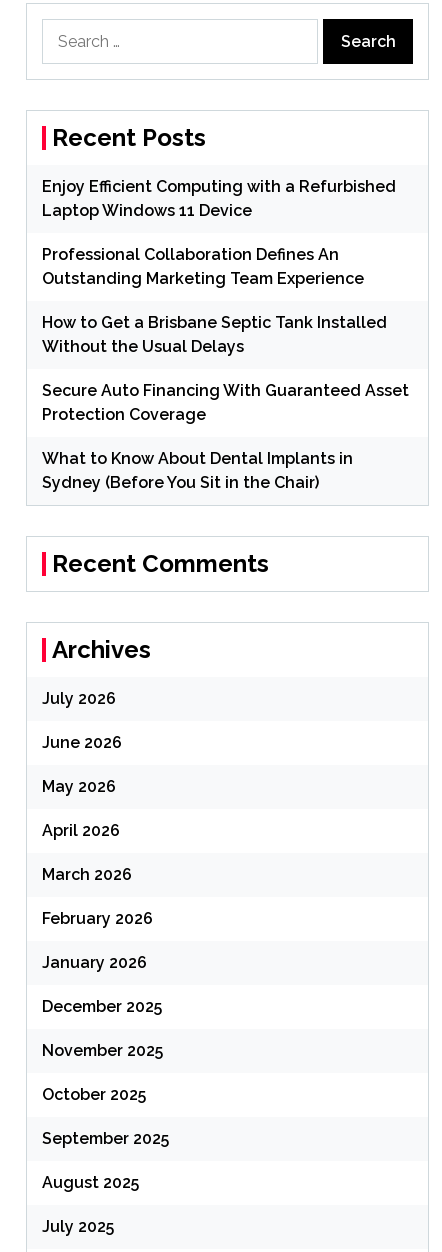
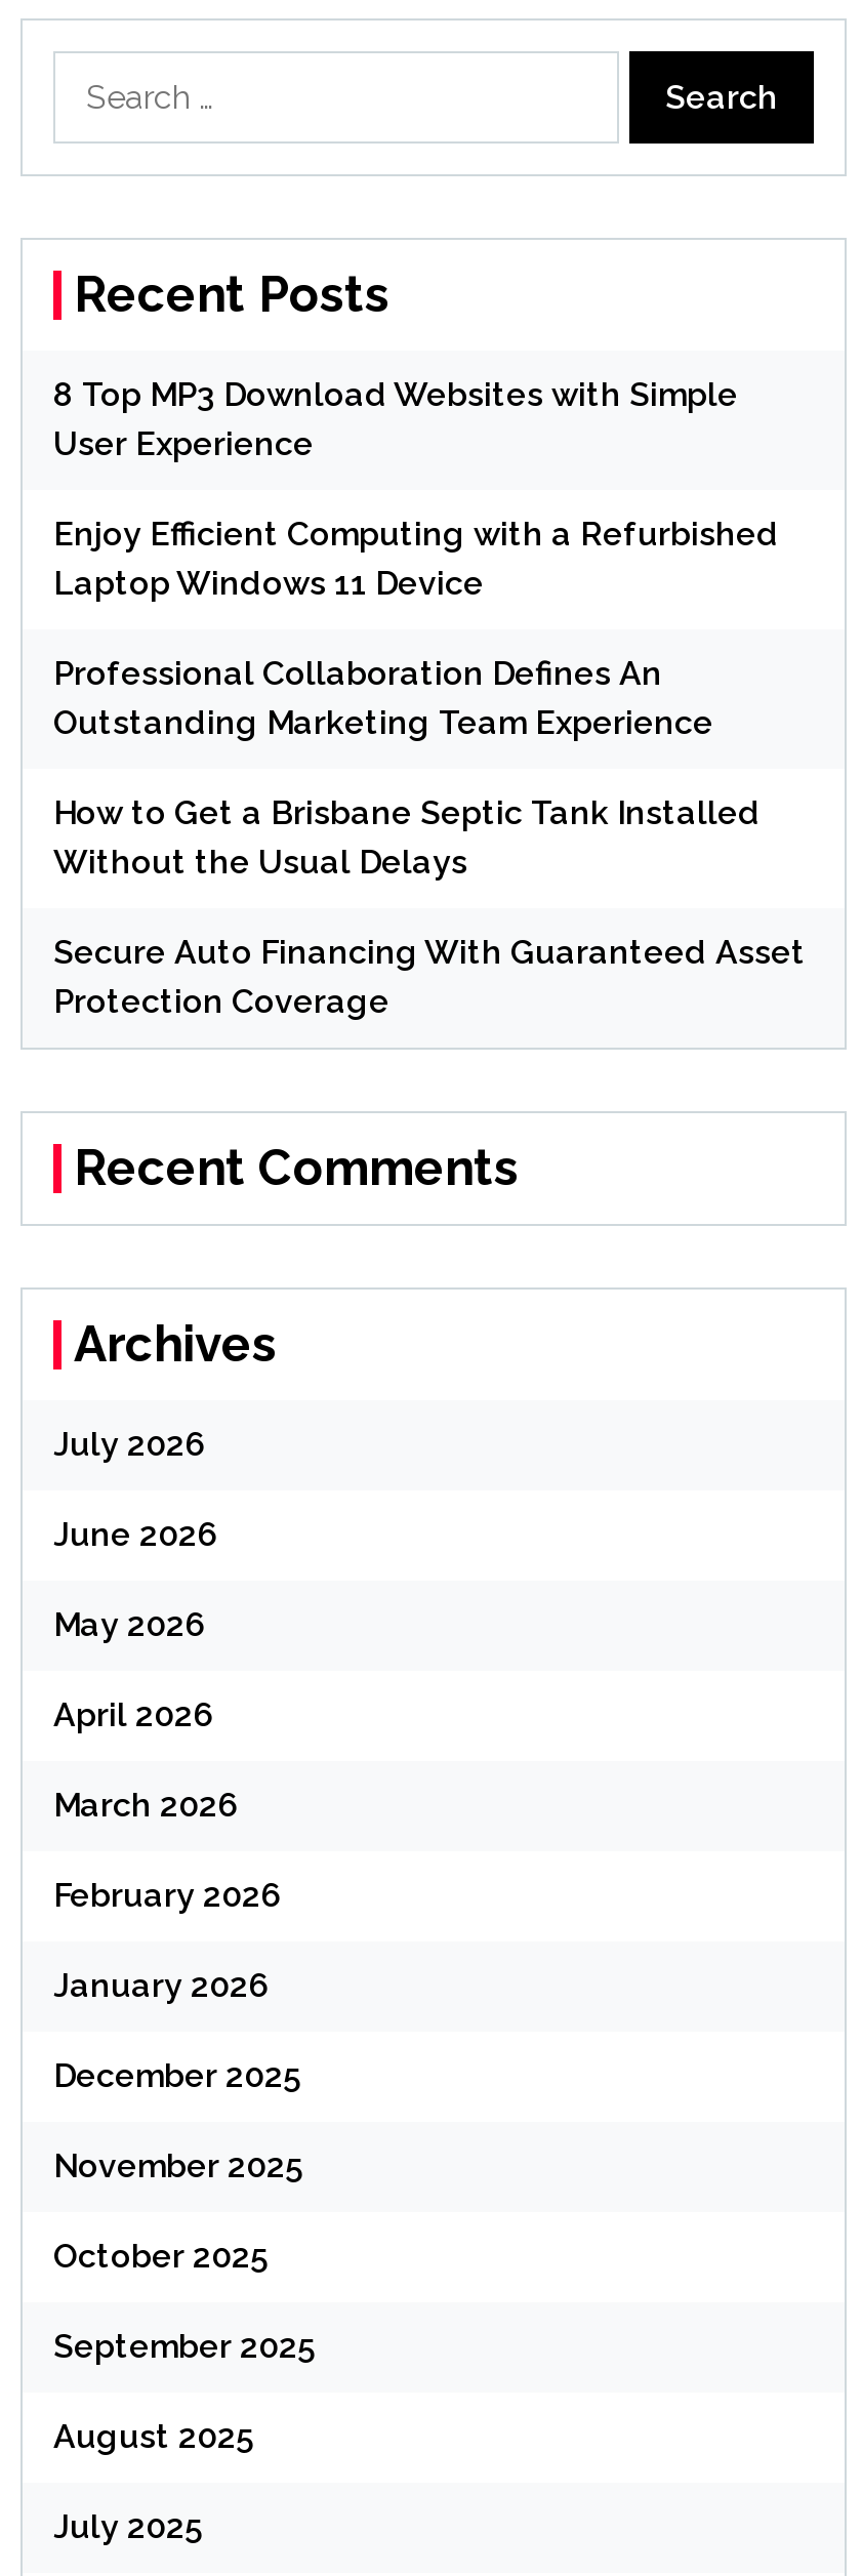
+ 8 Top MP3 Download Websites with Simple
+ User Experience

moved down: Enjoy Efficient Computing with a Refurbished | Laptop Windows 11 Device | Professional Collaboration Defines An | Outstanding Marketing Team Experience | How to Get a Brisbane Septic Tank Installed | Without the Usual Delays | Secure Auto Financing With Guaranteed Asset | Protection Coverage

- What to Know About Dental Implants in
- Sydney (Before You Sit in the Chair)
